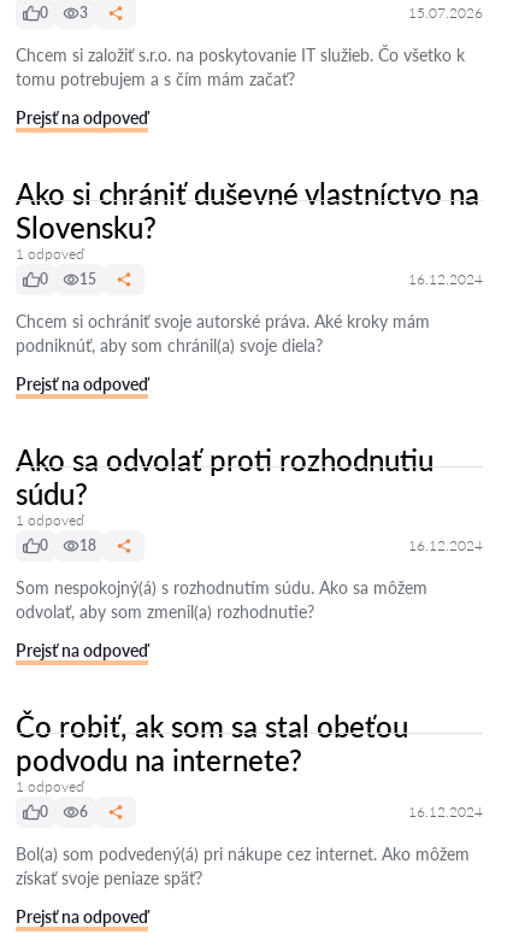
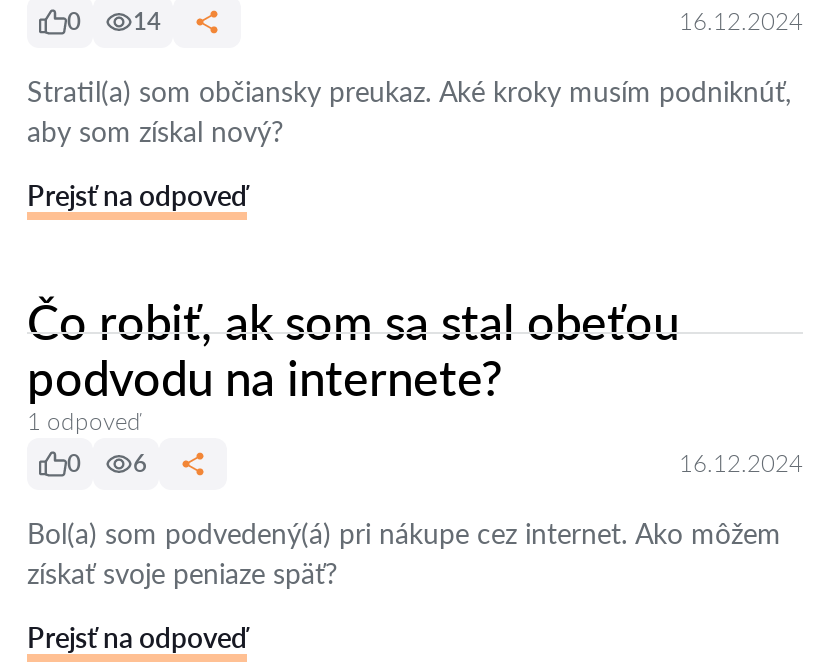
- 3
- 15.07.2026
- Chcem si založiť s.r.o. na poskytovanie IT služieb. Čo všetko k
- tomu potrebujem a s čím mám začať?
- Prejsť na odpoveď
- Ako si chrániť duševné vlastníctvo na
- Slovensku?
- 1 odpoveď
- 0
- 15
+ 14

- Chcem si ochrániť svoje autorské práva. Aké kroky mám
- podniknúť, aby som chránil(a) svoje diela?
- Prejsť na odpoveď
- Ako sa odvolať proti rozhodnutiu
- súdu?
- 1 odpoveď
- 0
- 18
- 16.12.2024
- Som nespokojný(á) s rozhodnutím súdu. Ako sa môžem
- odvolať, aby som zmenil(a) rozhodnutie?
+ Stratil(a) som občiansky preukaz. Aké kroky musím podniknúť,
+ aby som získal nový?
